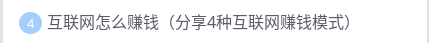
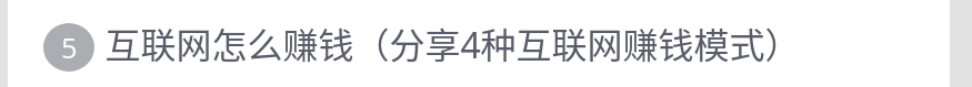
- 4 互联网怎么赚钱（分享4种互联网赚钱模式）
+ 5 互联网怎么赚钱（分享4种互联网赚钱模式）
